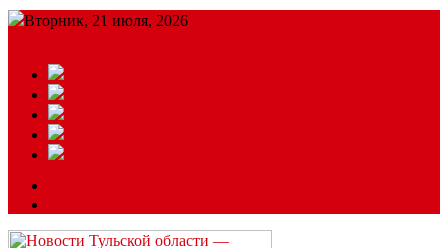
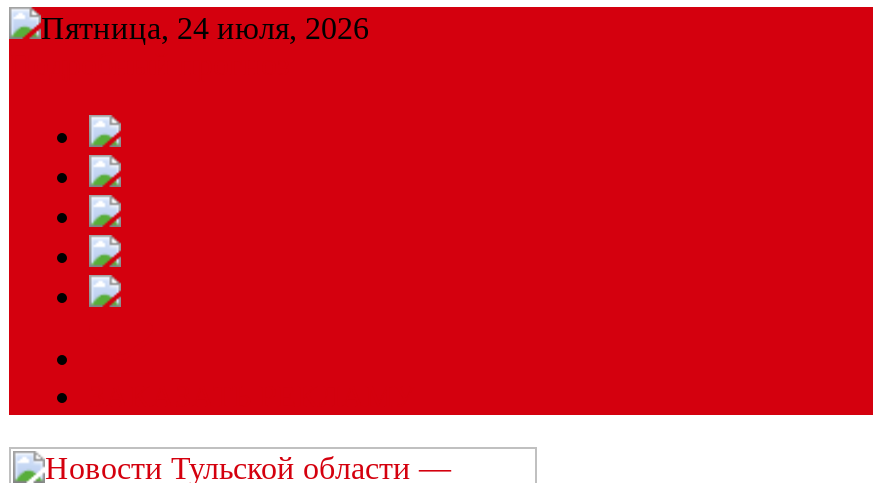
- Вторник, 21 июля, 2026
+ Пятница, 24 июля, 2026
